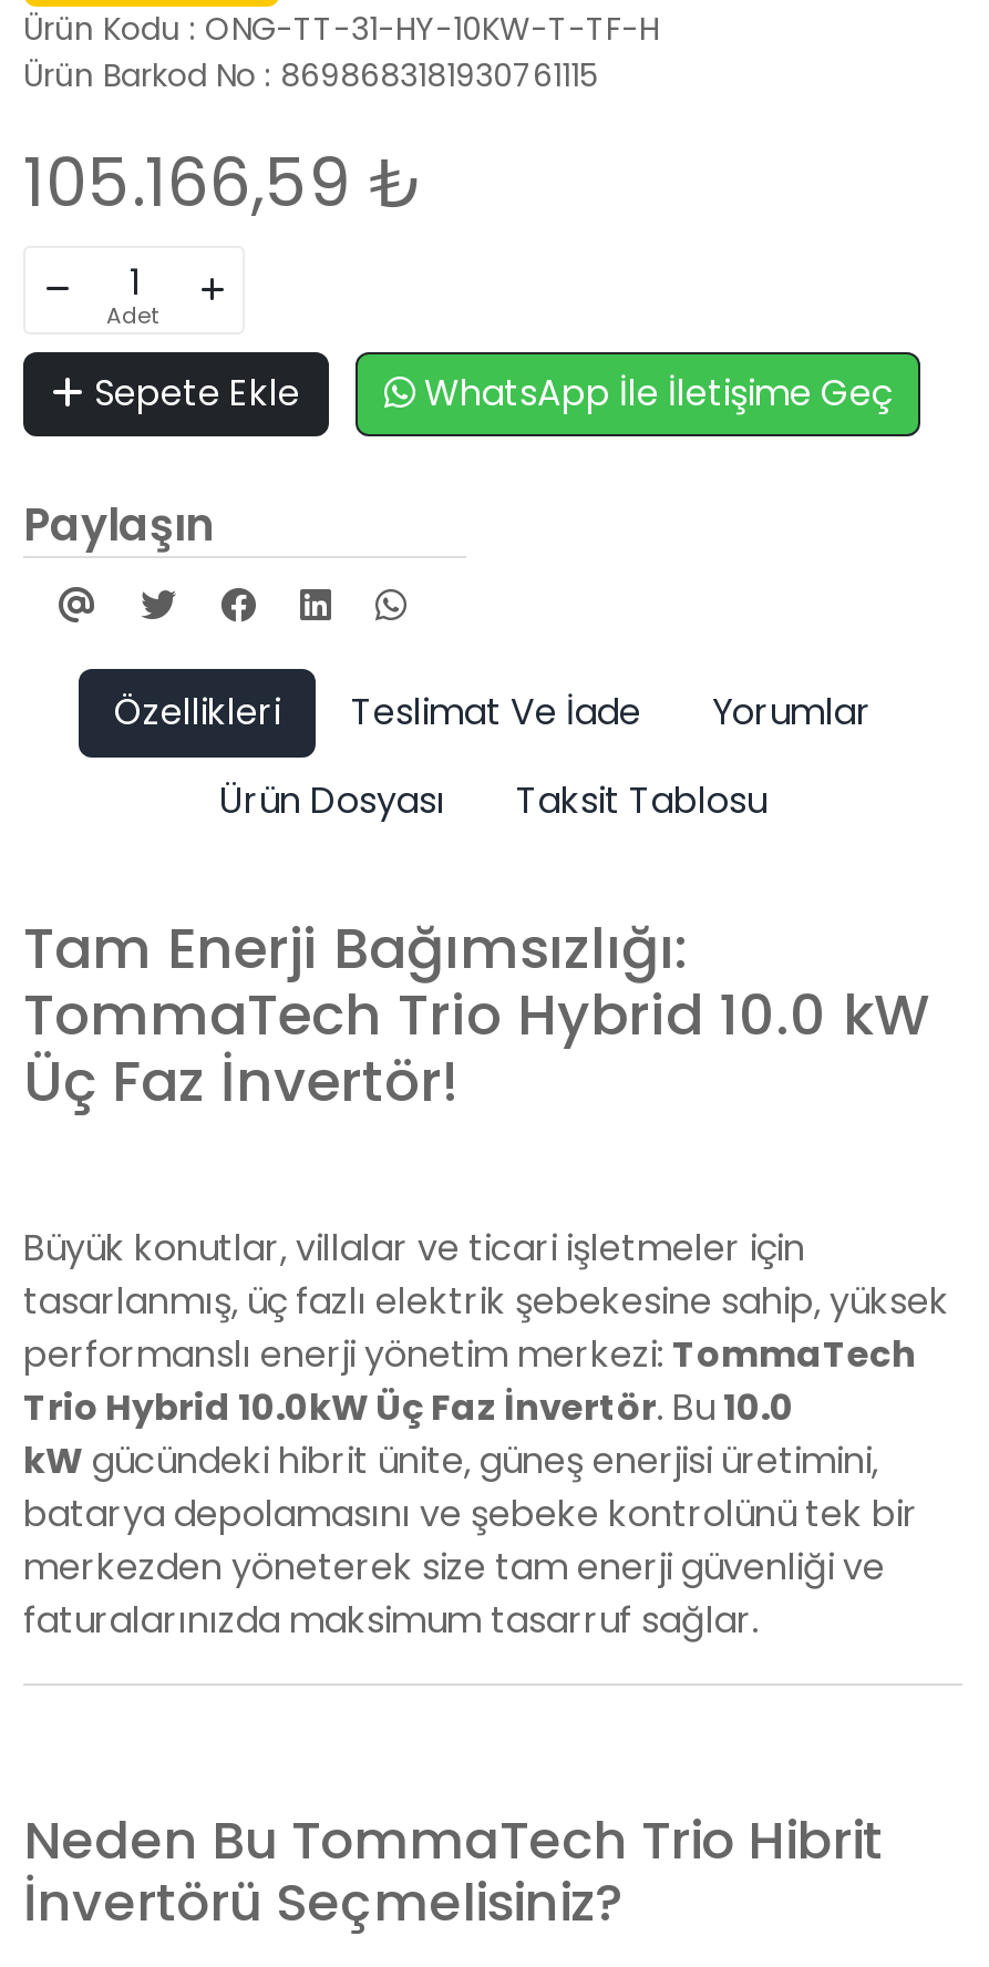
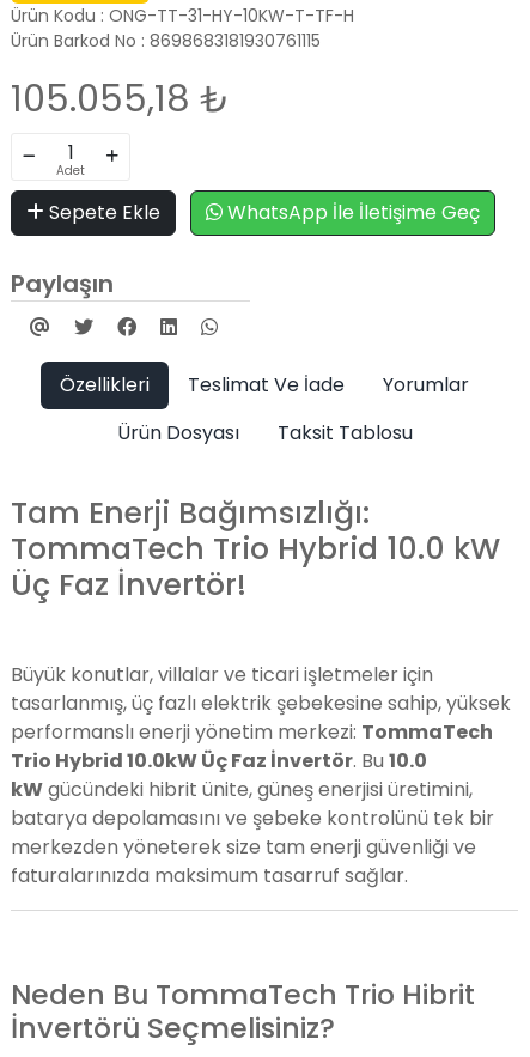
- 105.166,59 ₺
+ 105.055,18 ₺
